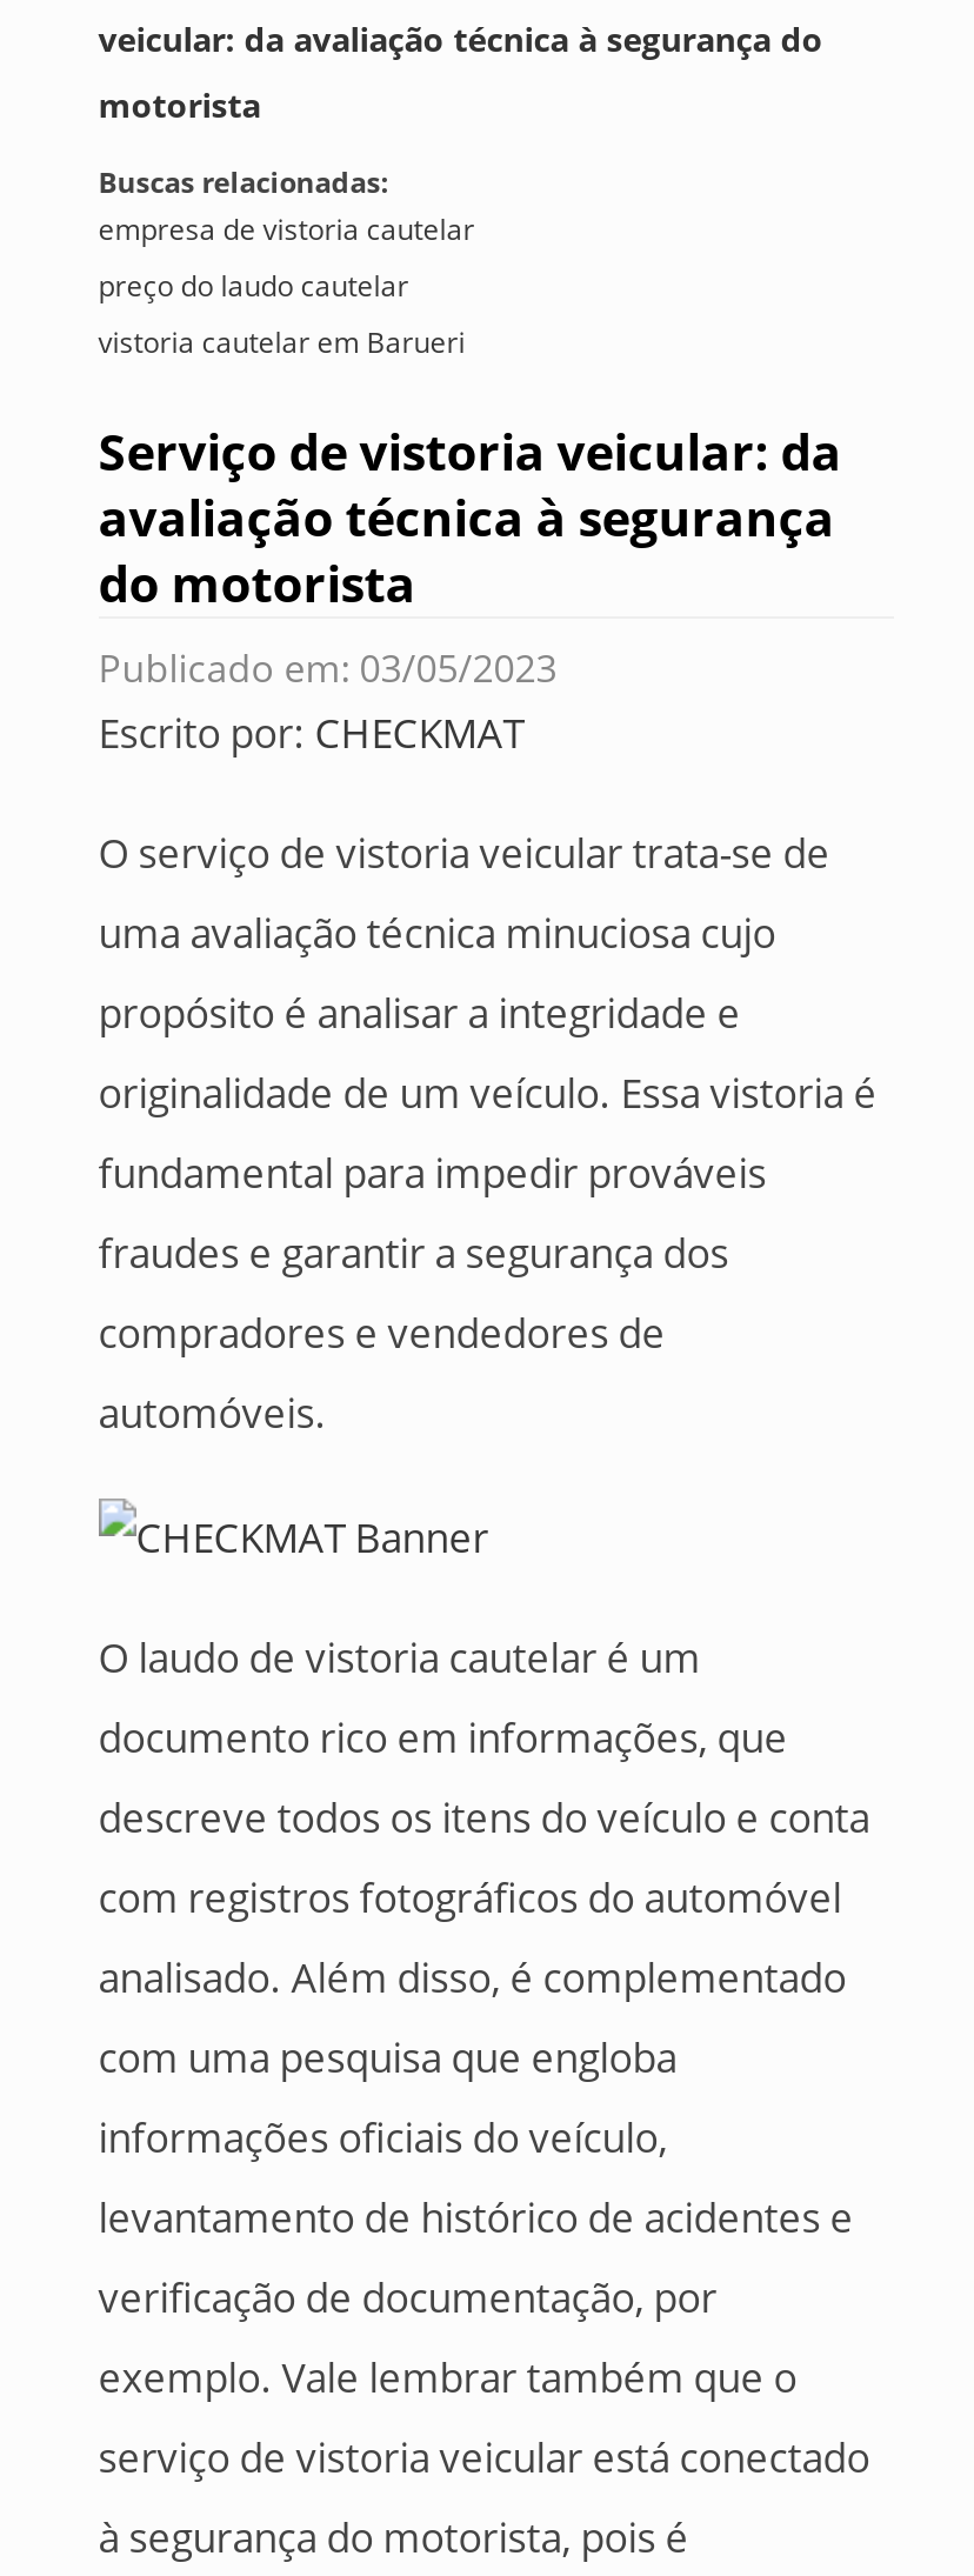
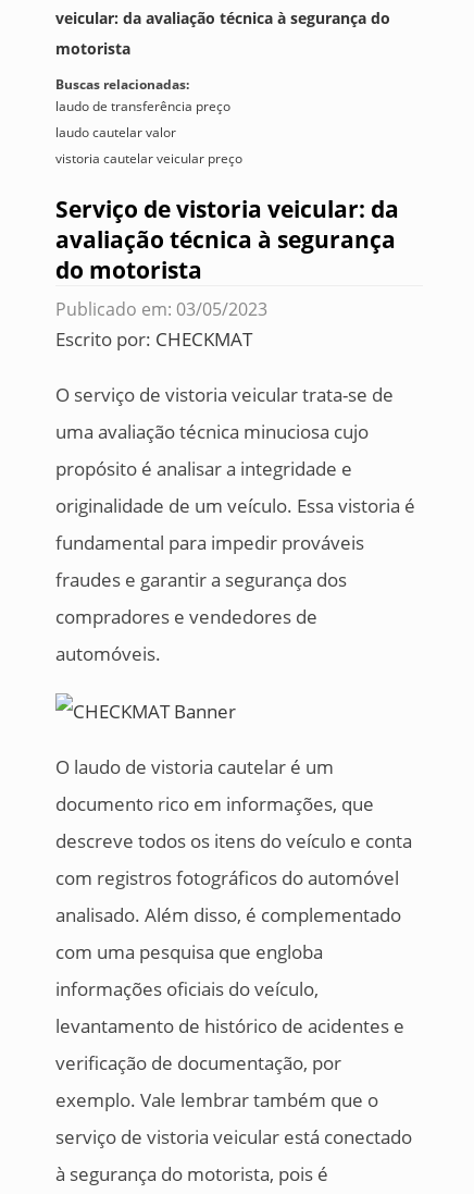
- empresa de vistoria cautelar
- preço do laudo cautelar
- vistoria cautelar em Barueri
+ laudo de transferência preço
+ laudo cautelar valor
+ vistoria cautelar veicular preço
